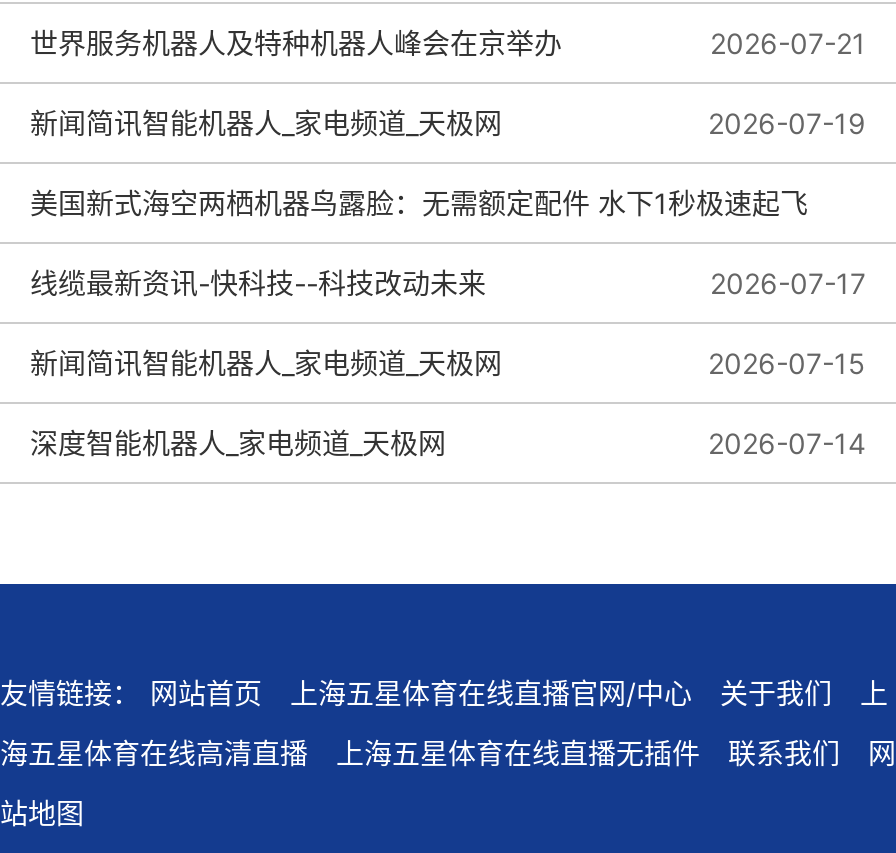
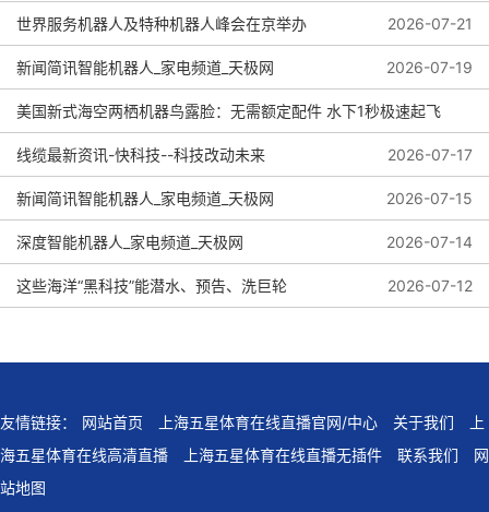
+ 这些海洋“黑科技”能潜水、预告、洗巨轮
+ 2026-07-12
